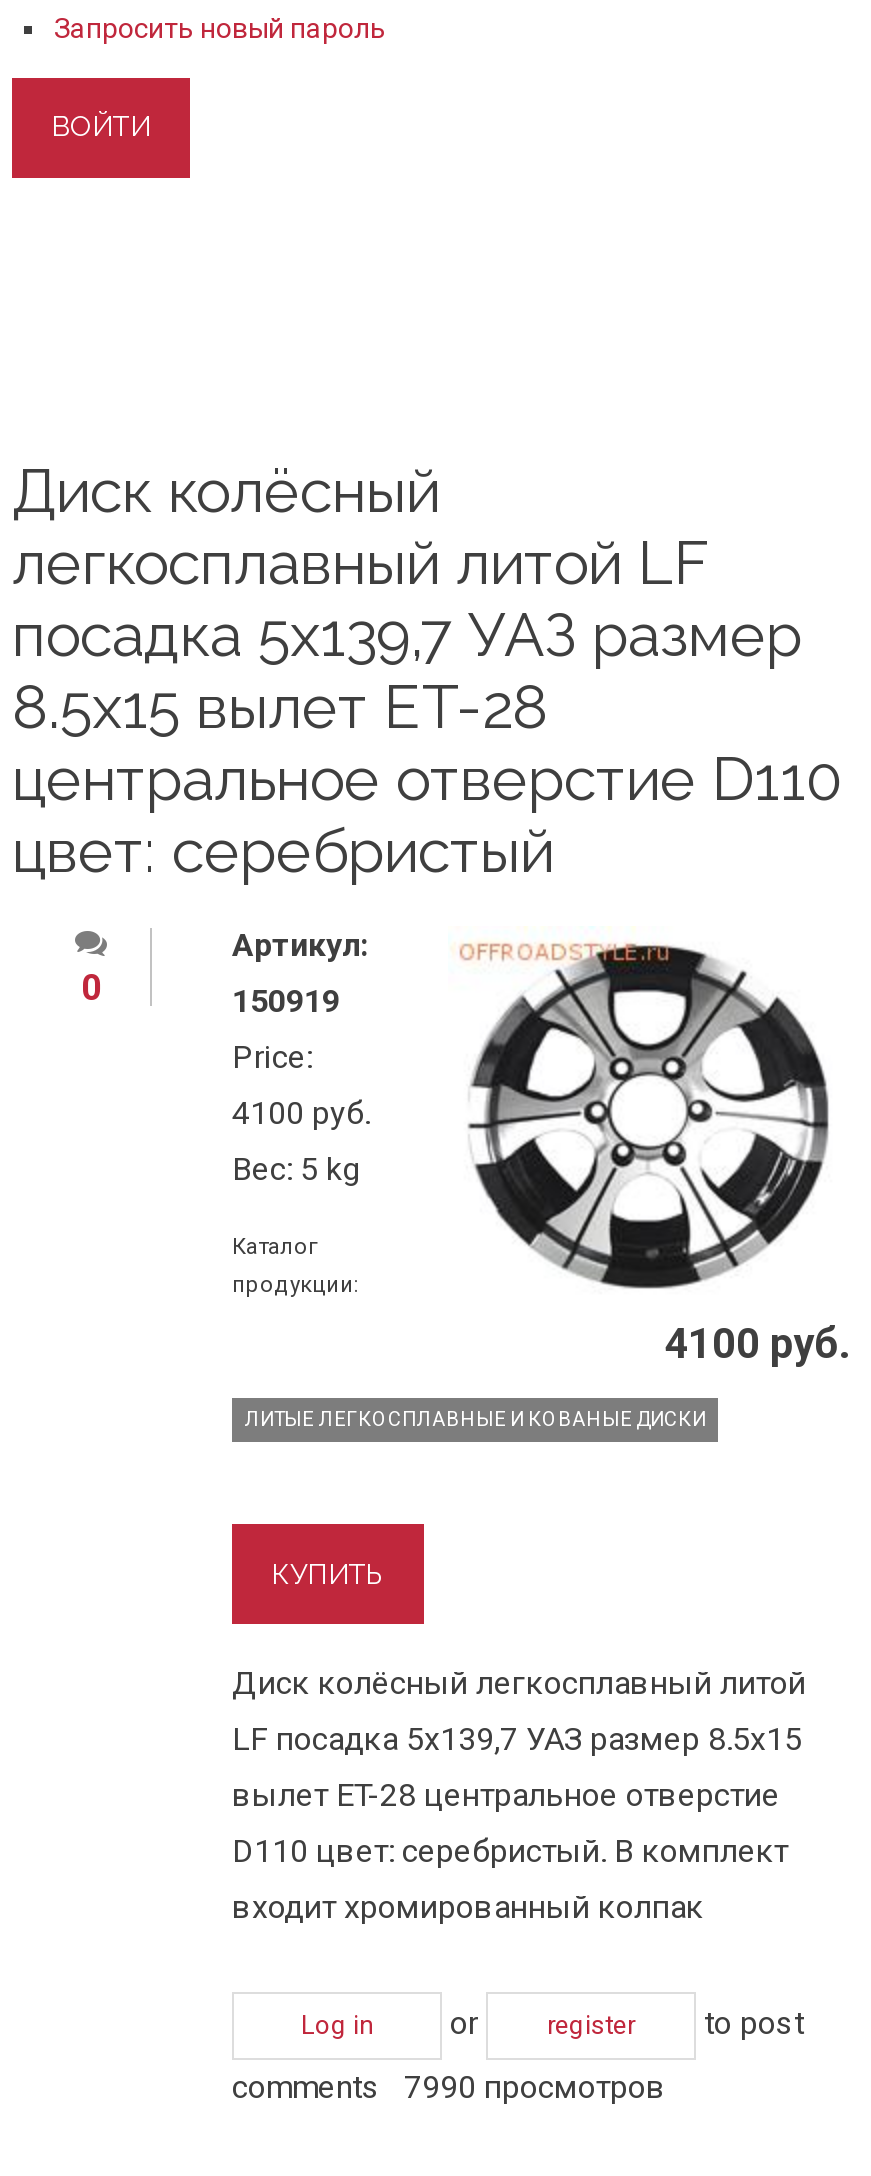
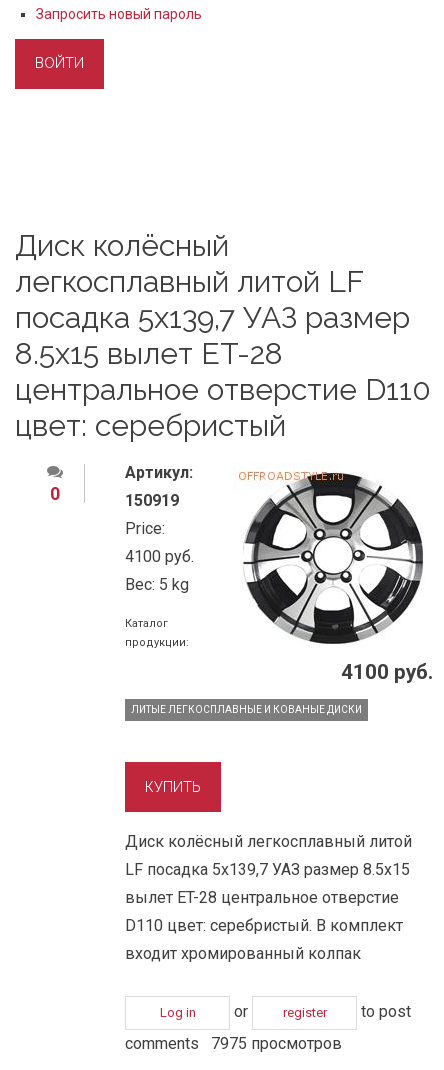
- comments 7990 просмотров
+ comments 7975 просмотров
